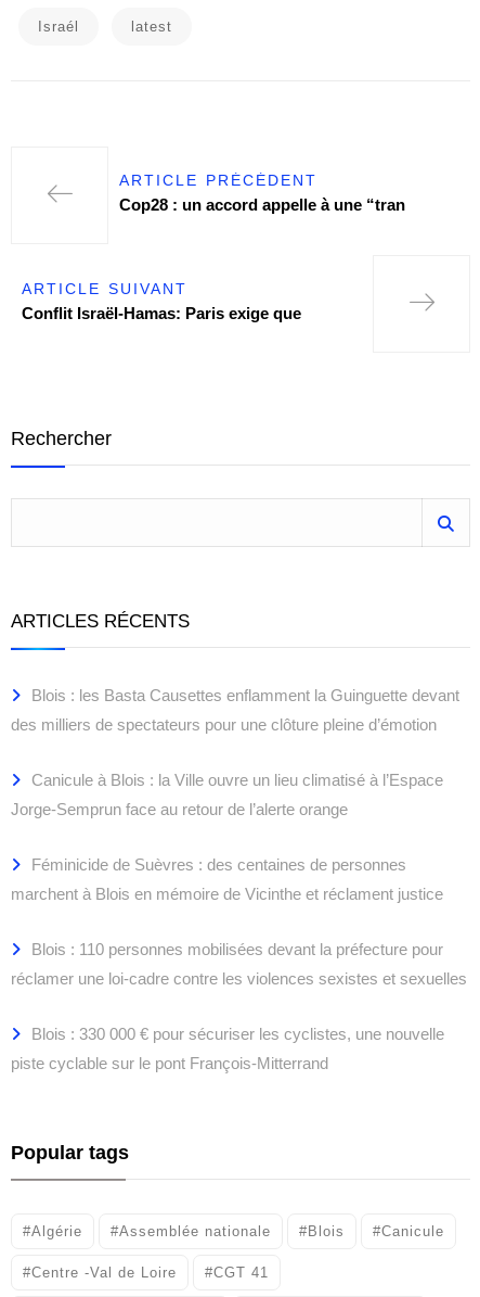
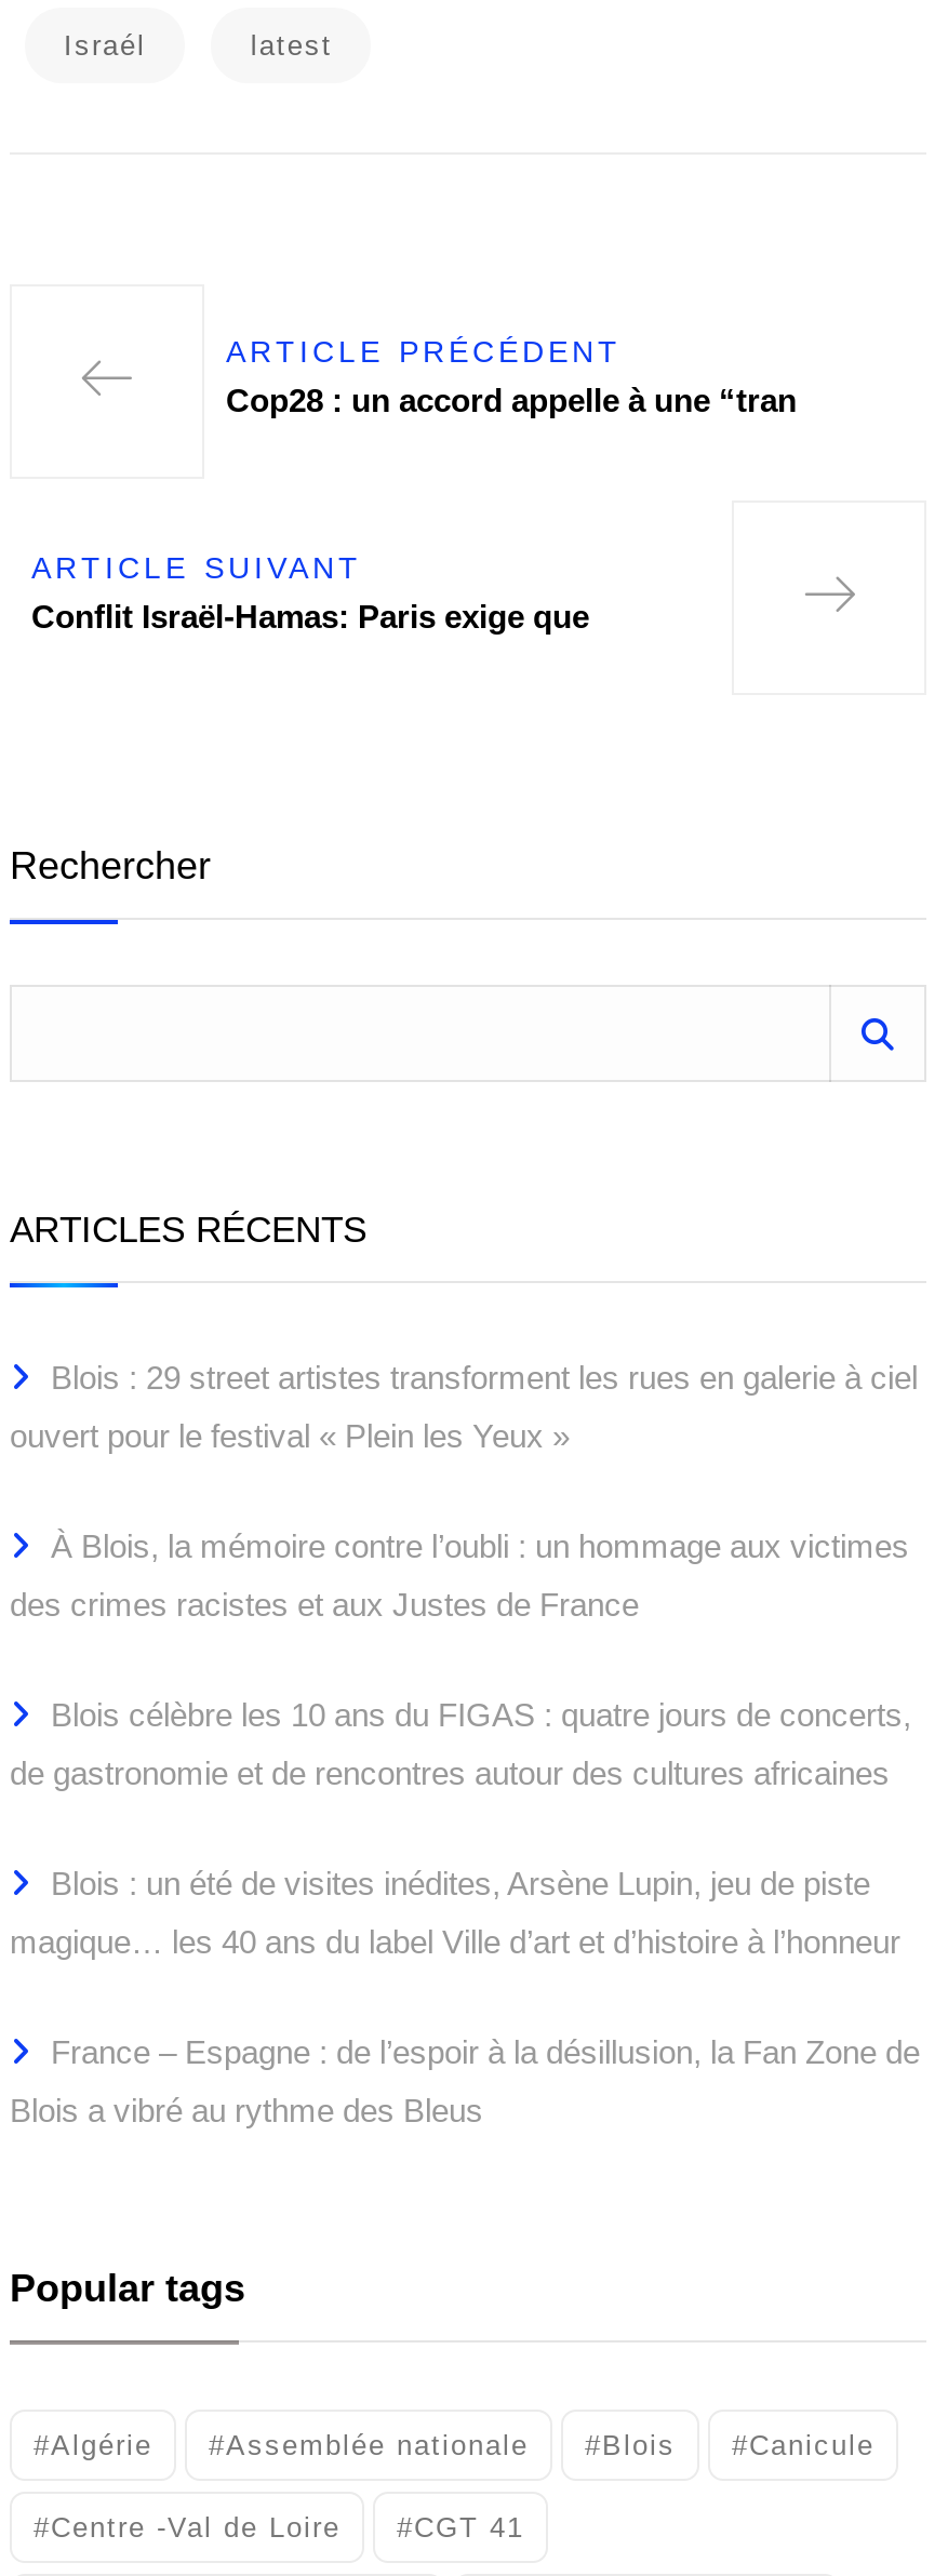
- Blois : les Basta Causettes enflamment la Guinguette devant
+ Blois : 29 street artistes transforment les rues en galerie à ciel

- des milliers de spectateurs pour une clôture pleine d’émotion
+ ouvert pour le festival « Plein les Yeux »

- Canicule à Blois : la Ville ouvre un lieu climatisé à l’Espace
+ À Blois, la mémoire contre l’oubli : un hommage aux victimes

- Jorge-Semprun face au retour de l’alerte orange
+ des crimes racistes et aux Justes de France

- Féminicide de Suèvres : des centaines de personnes
+ Blois célèbre les 10 ans du FIGAS : quatre jours de concerts,

- marchent à Blois en mémoire de Vicinthe et réclament justice
+ de gastronomie et de rencontres autour des cultures africaines

- Blois : 110 personnes mobilisées devant la préfecture pour
+ Blois : un été de visites inédites, Arsène Lupin, jeu de piste

- réclamer une loi-cadre contre les violences sexistes et sexuelles
+ magique… les 40 ans du label Ville d’art et d’histoire à l’honneur

- Blois : 330 000 € pour sécuriser les cyclistes, une nouvelle
+ France – Espagne : de l’espoir à la désillusion, la Fan Zone de

- piste cyclable sur le pont François-Mitterrand
+ Blois a vibré au rythme des Bleus
